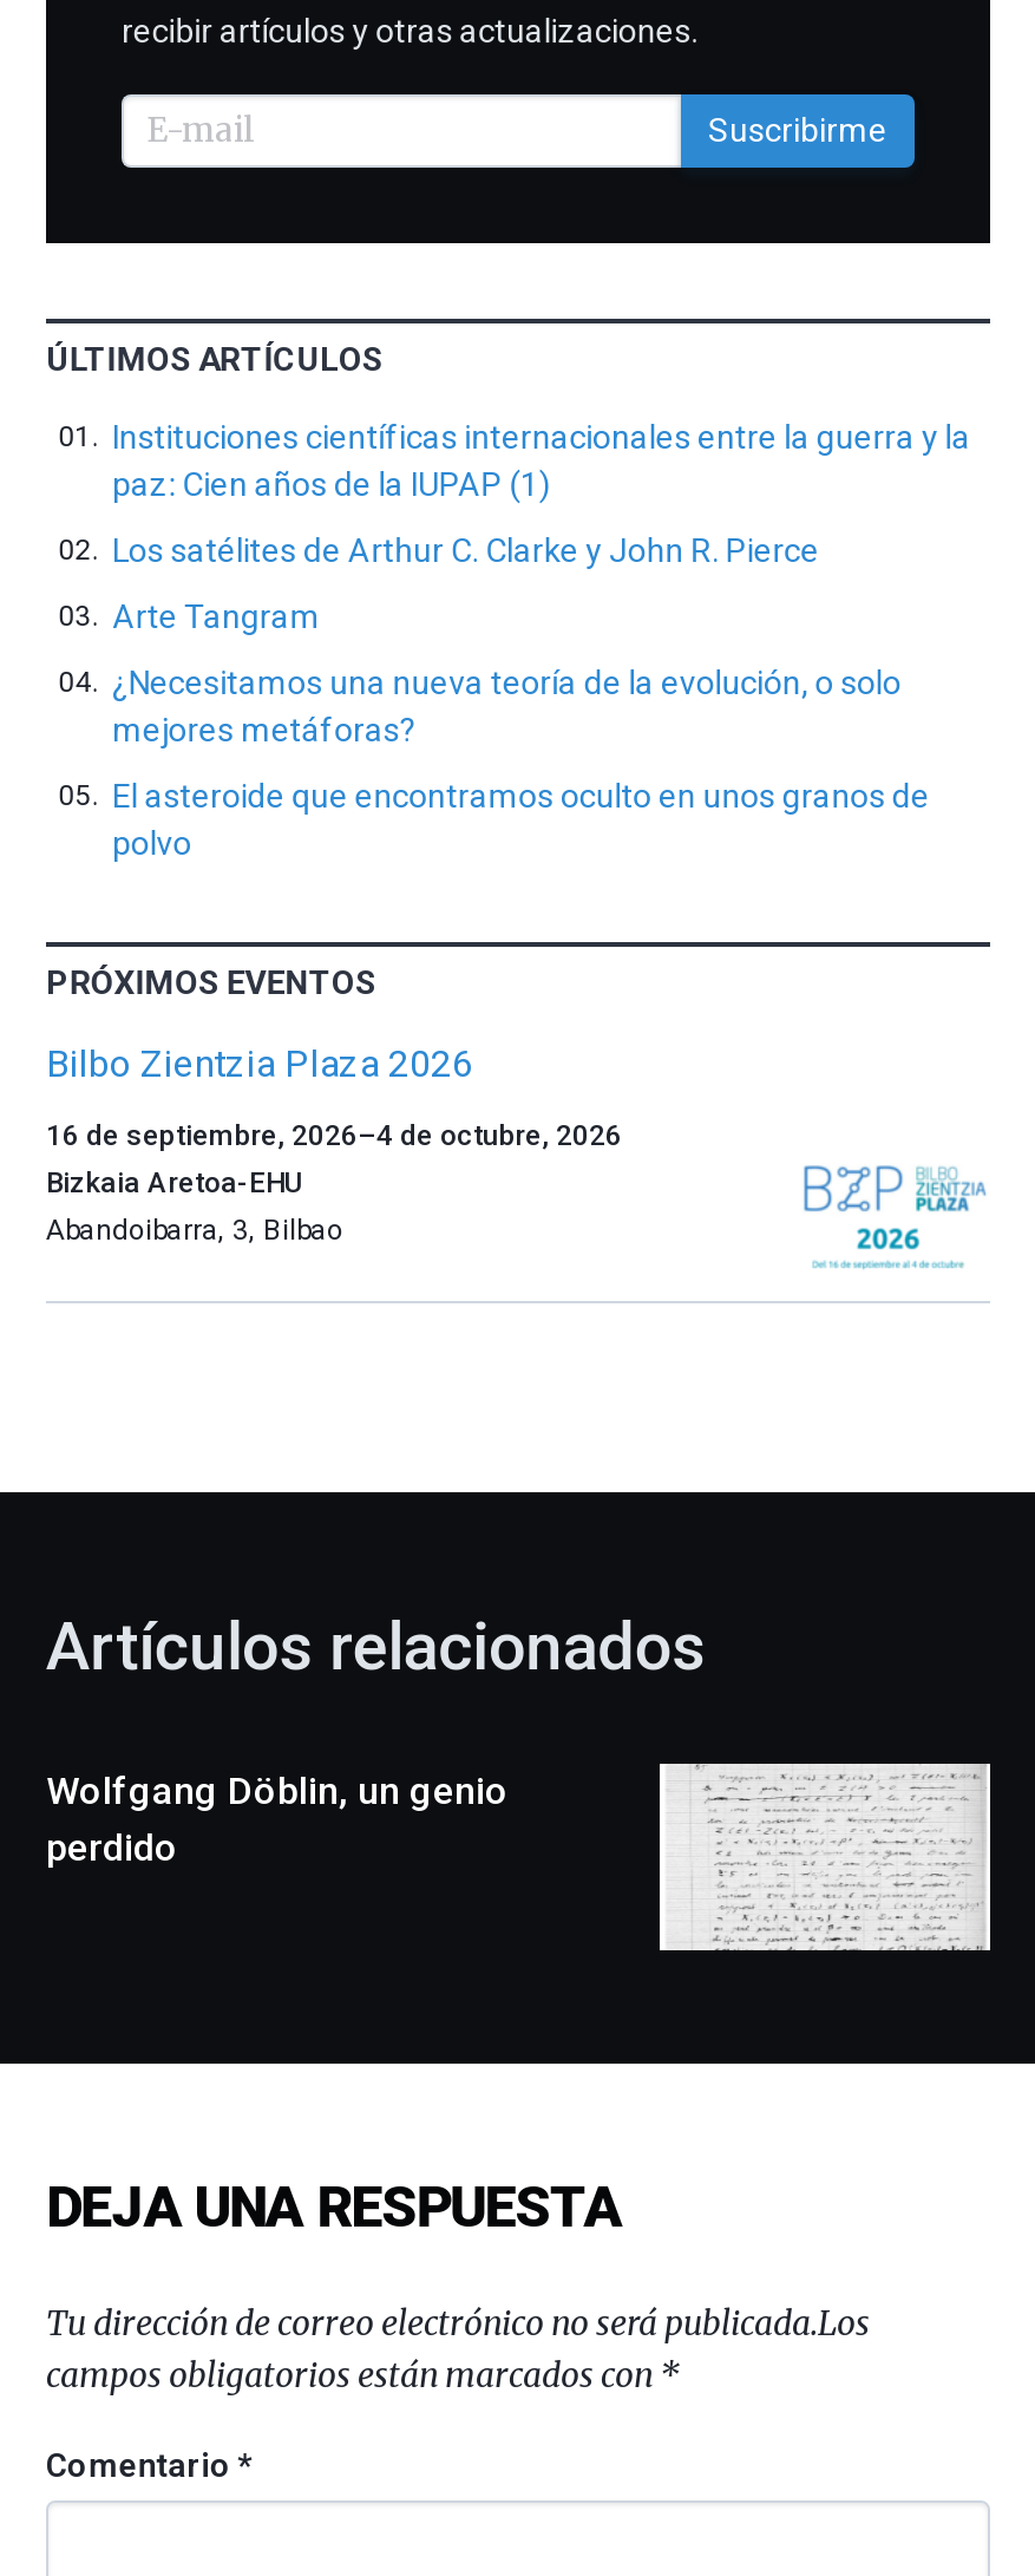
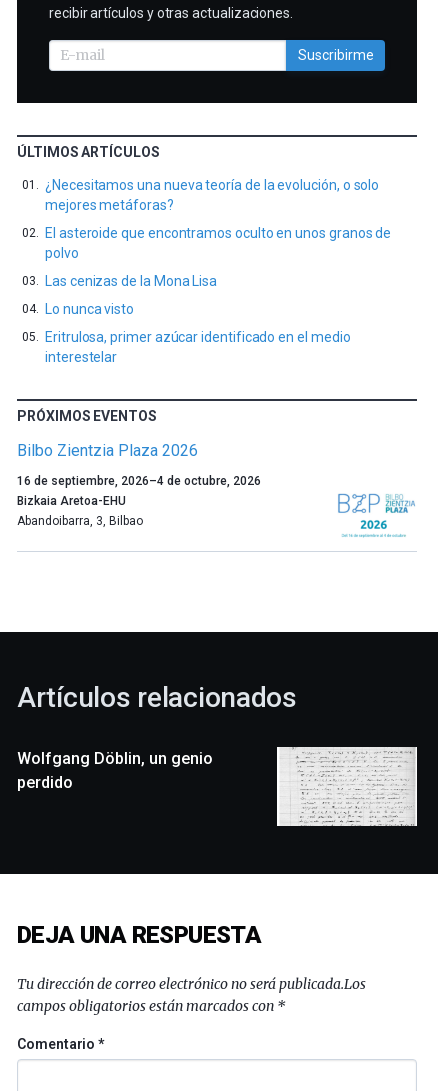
- Instituciones científicas internacionales entre la guerra y la
- paz: Cien años de la IUPAP (1)
- Los satélites de Arthur C. Clarke y John R. Pierce
- Arte Tangram

moved up: ¿Necesitamos una nueva teoría de la evolución, o solo | mejores metáforas? | El asteroide que encontramos oculto en unos granos de | polvo

+ Las cenizas de la Mona Lisa
+ Lo nunca visto
+ Eritrulosa, primer azúcar identificado en el medio
+ interestelar
